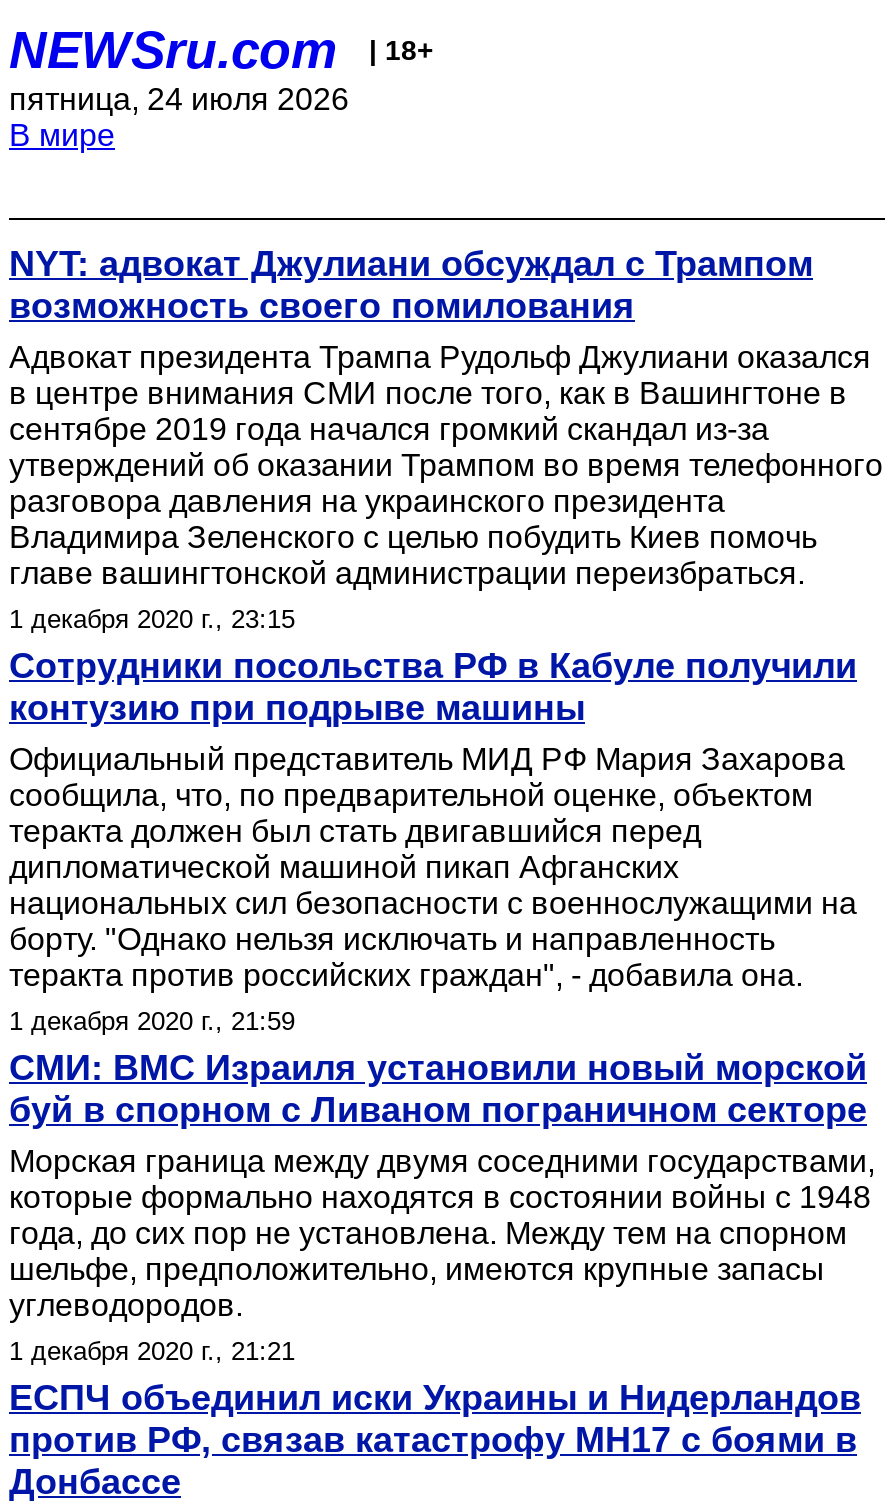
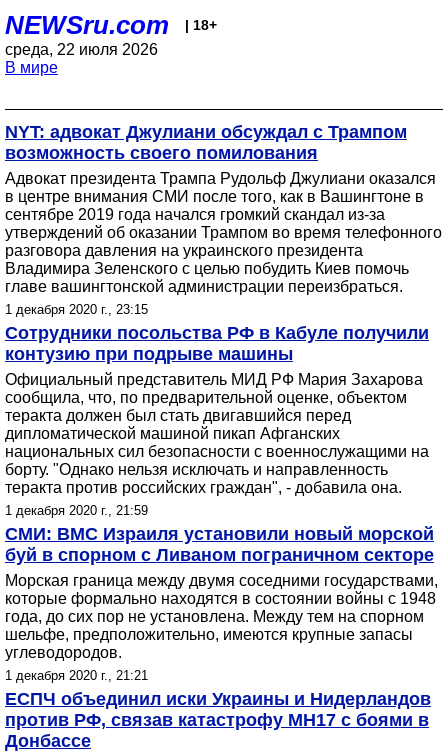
- пятница, 24 июля 2026
+ среда, 22 июля 2026
